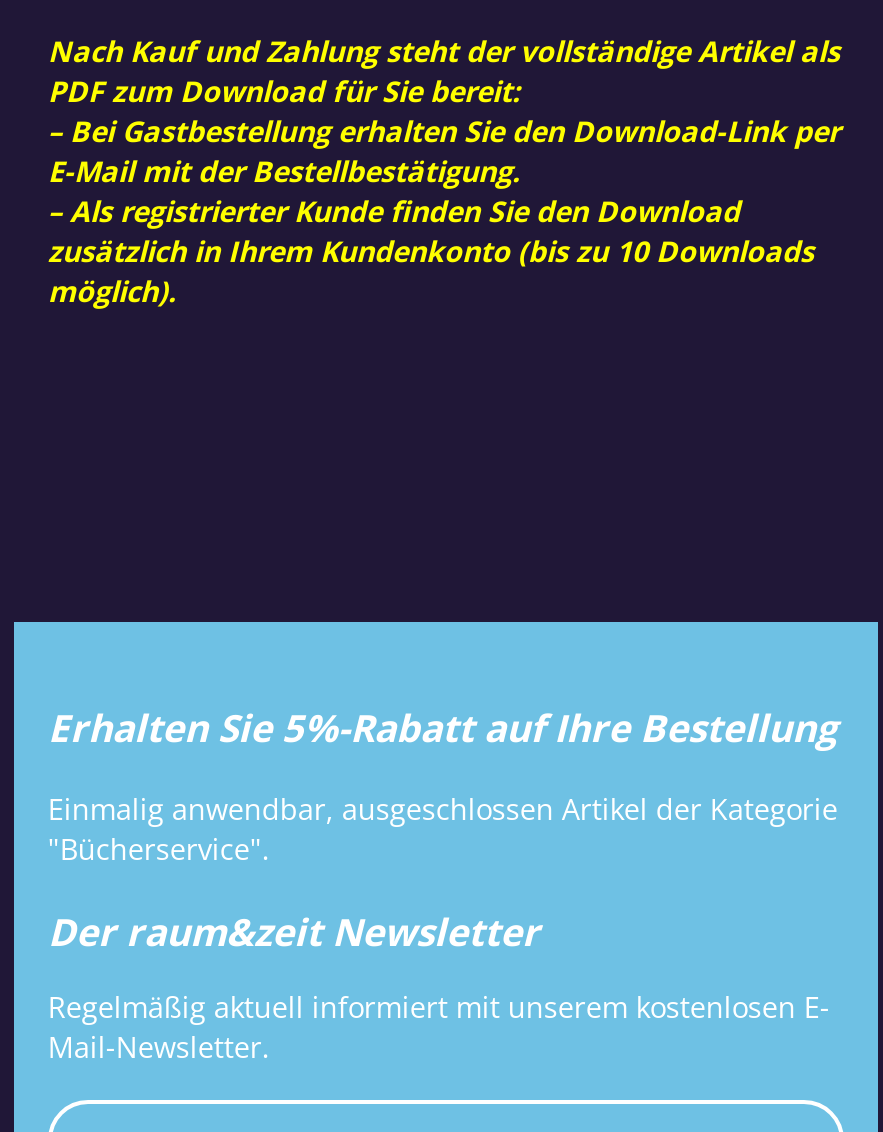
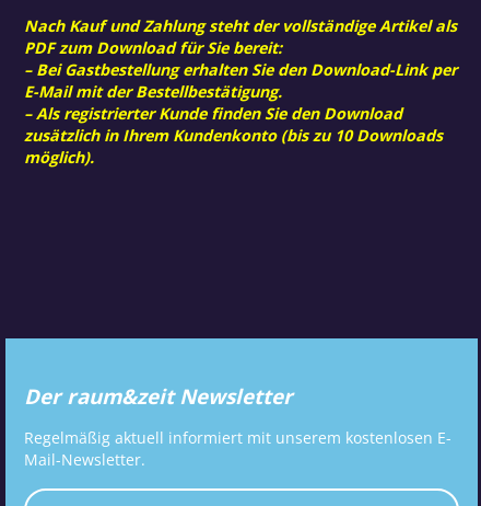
- Erhalten Sie 5%-Rabatt auf Ihre Bestellung
- Einmalig anwendbar, ausgeschlossen Artikel der Kategorie
- "Bücherservice".
